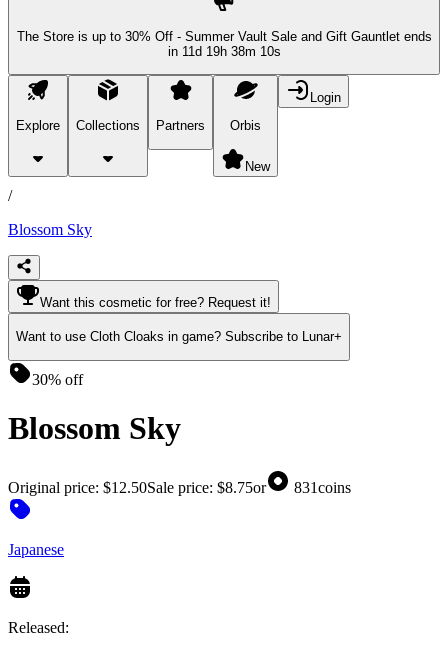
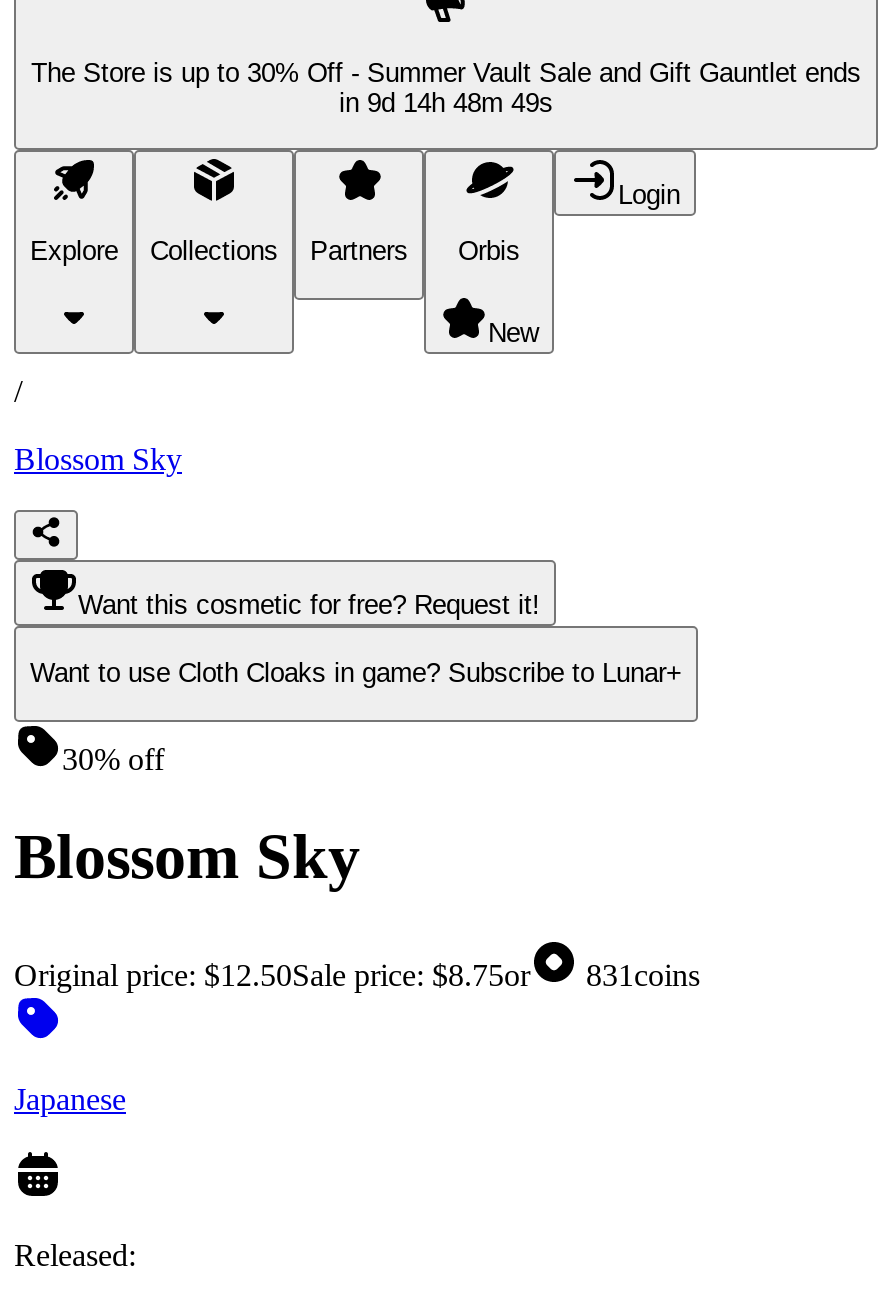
- in 11d 19h 38m 10s
+ in 9d 14h 48m 49s
